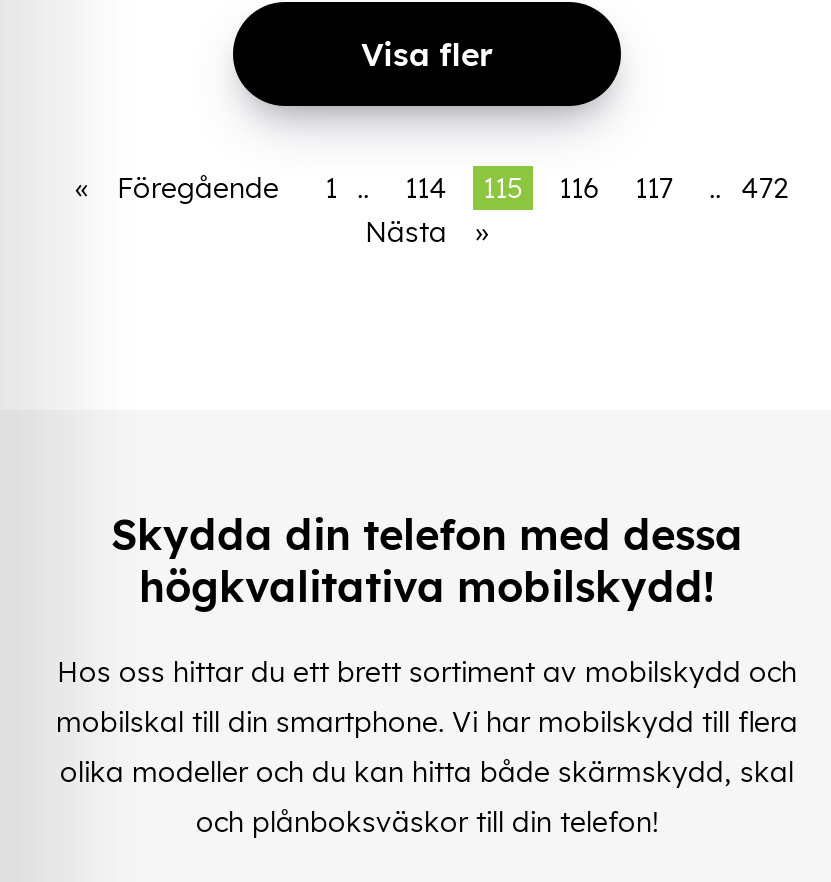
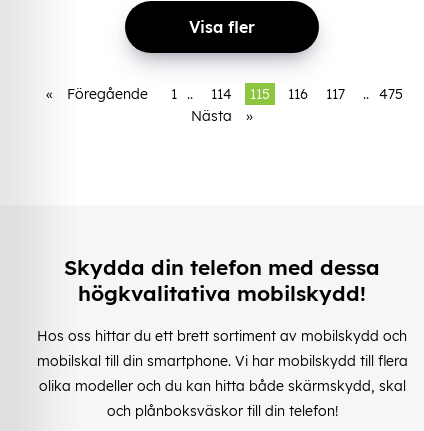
- .. 472
+ .. 475
